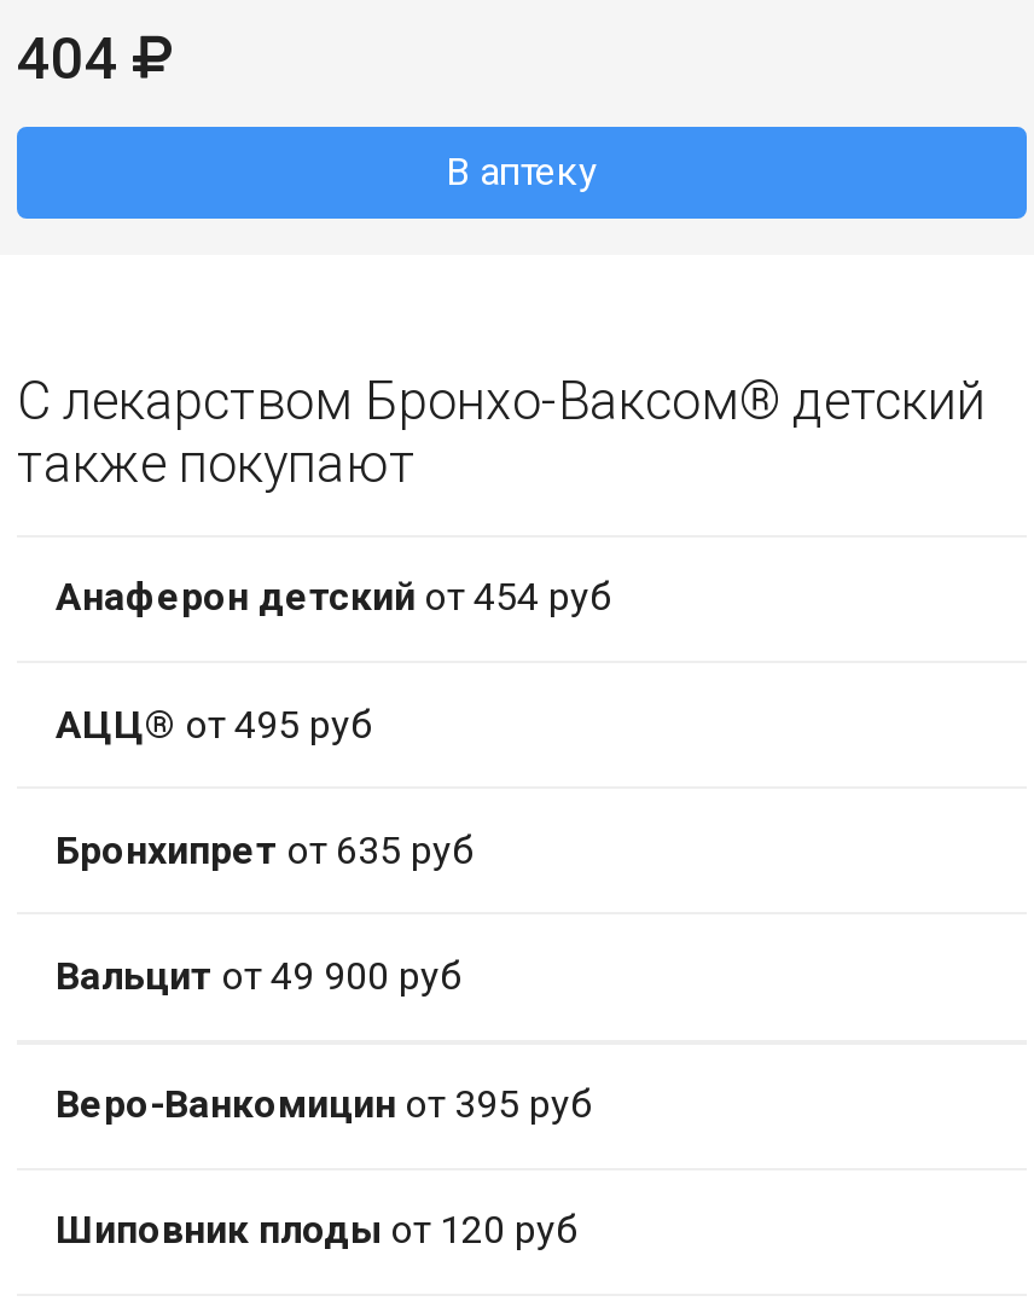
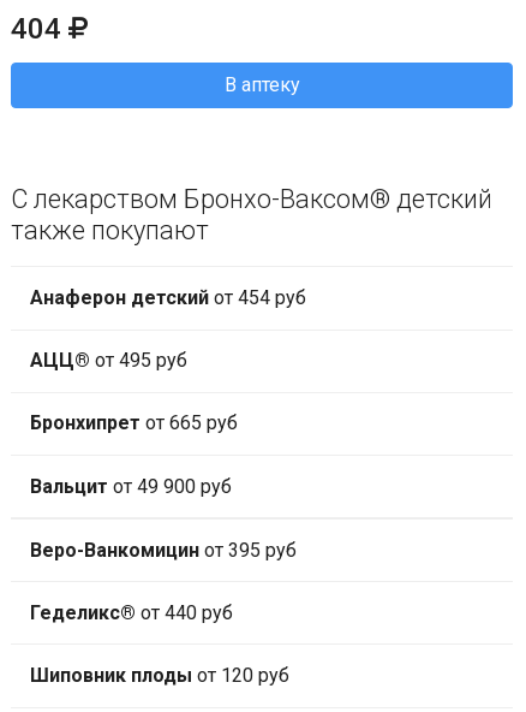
- Бронхипрет от 635 руб
+ Бронхипрет от 665 руб

+ Геделикс® от 440 руб
